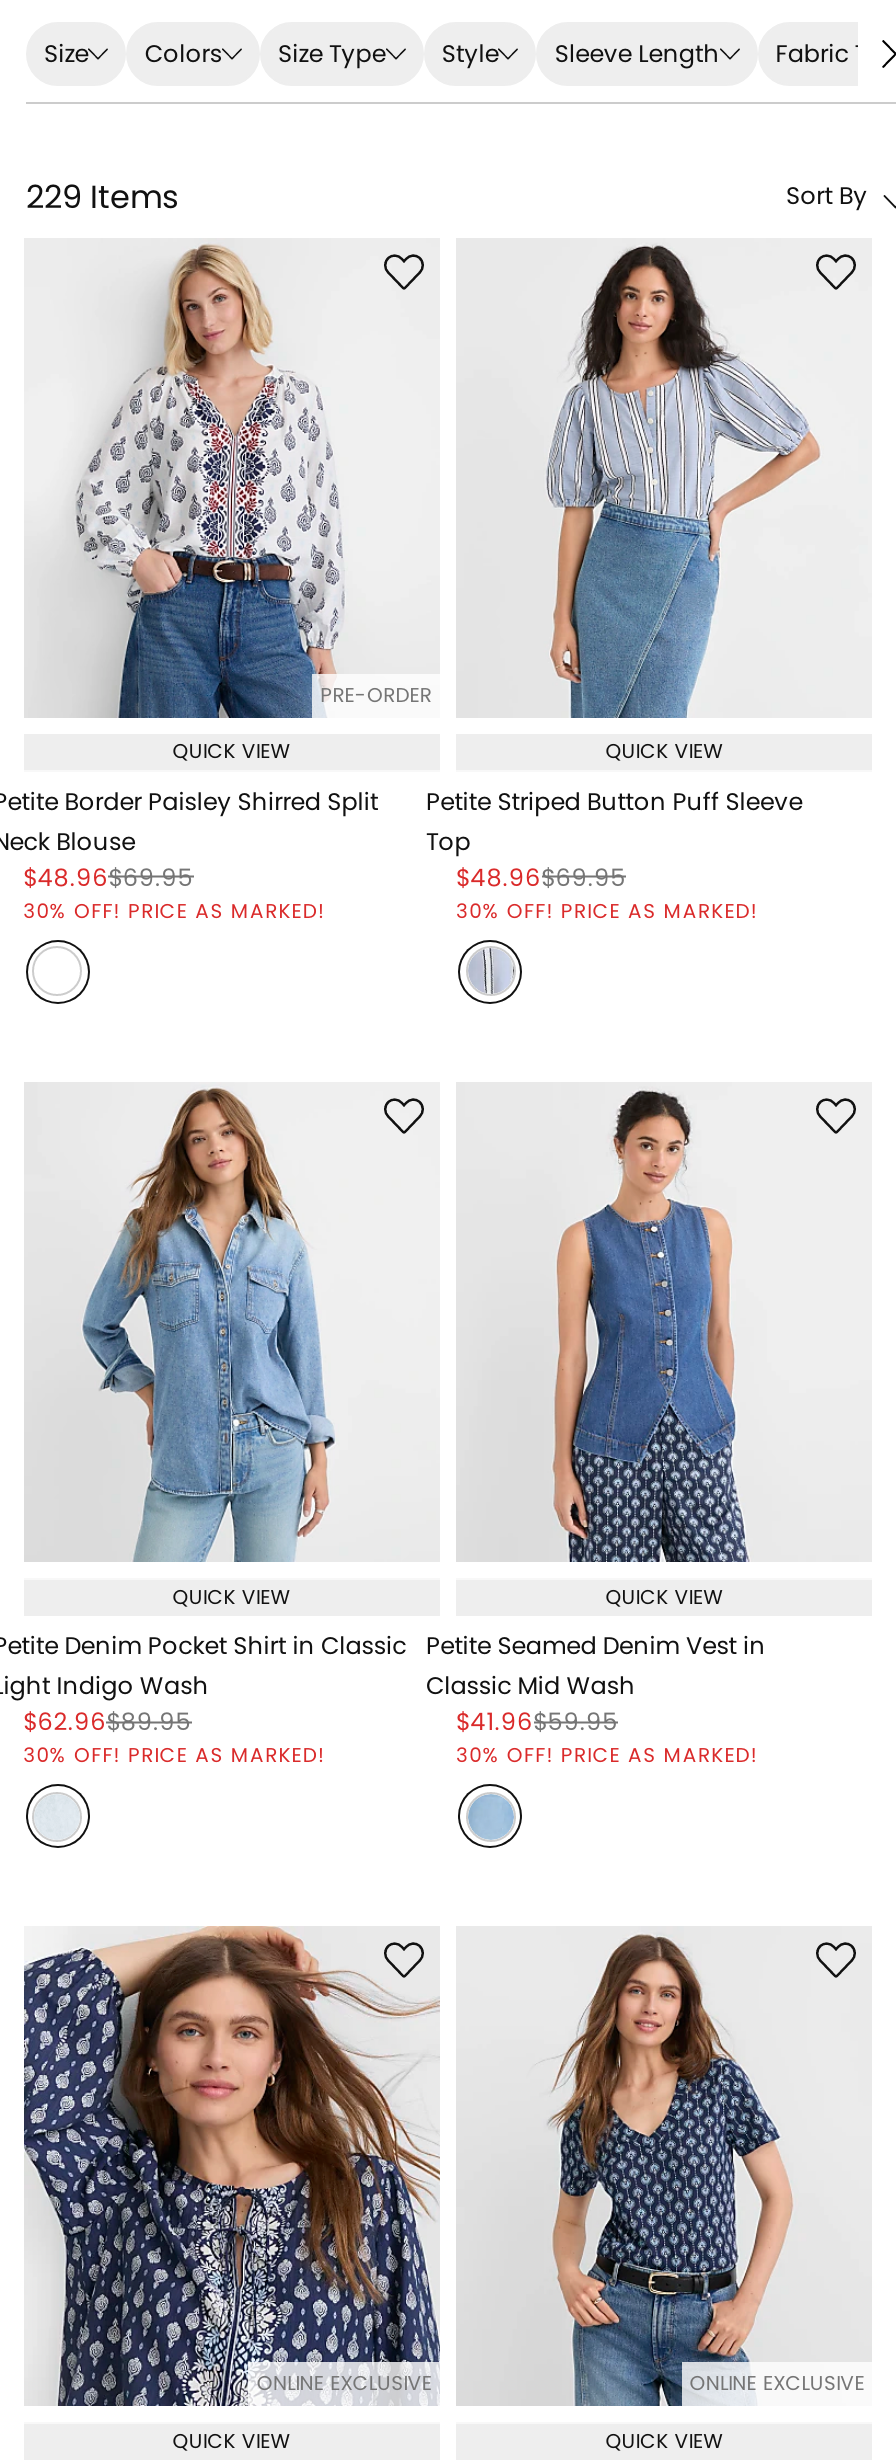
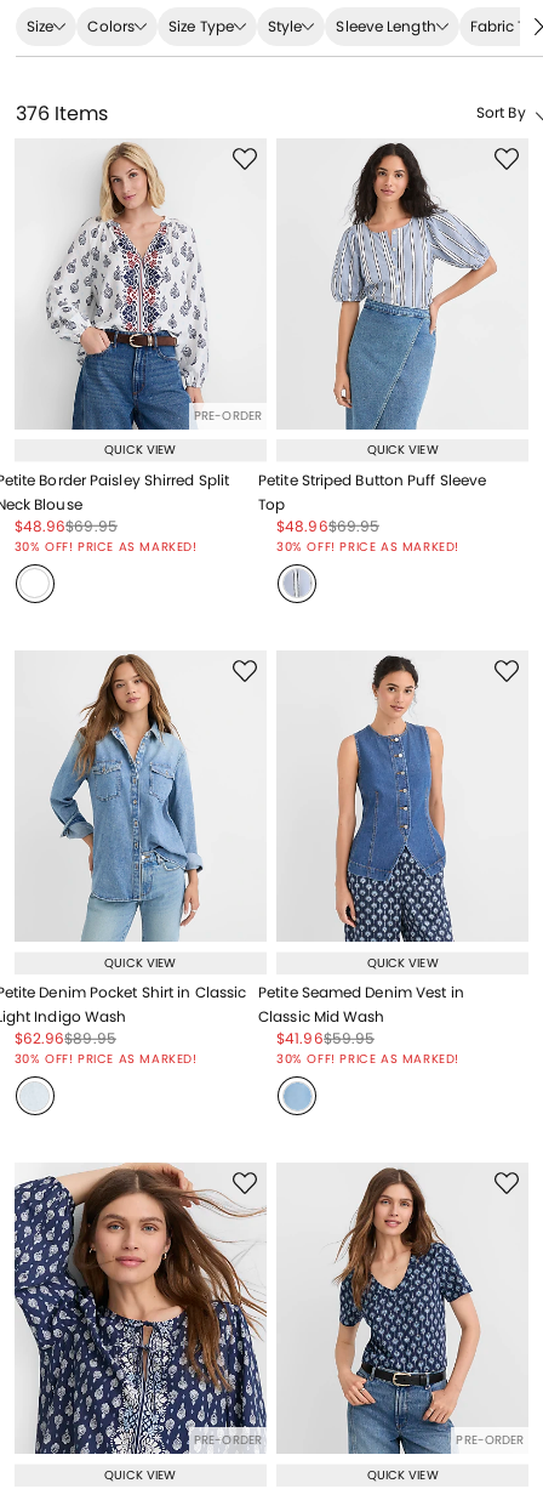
- 229 Items
+ 376 Items

- ONLINE EXCLUSIVE
+ PRE-ORDER

- ONLINE EXCLUSIVE
+ PRE-ORDER
